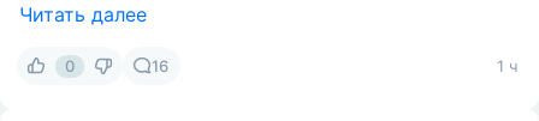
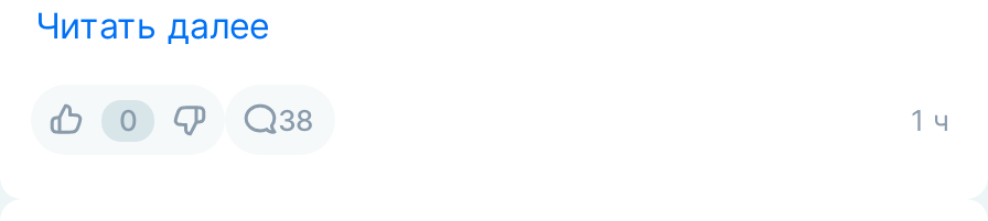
- 16
+ 38
